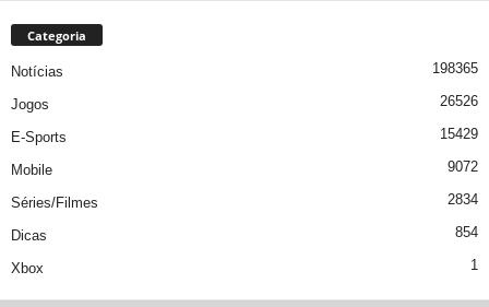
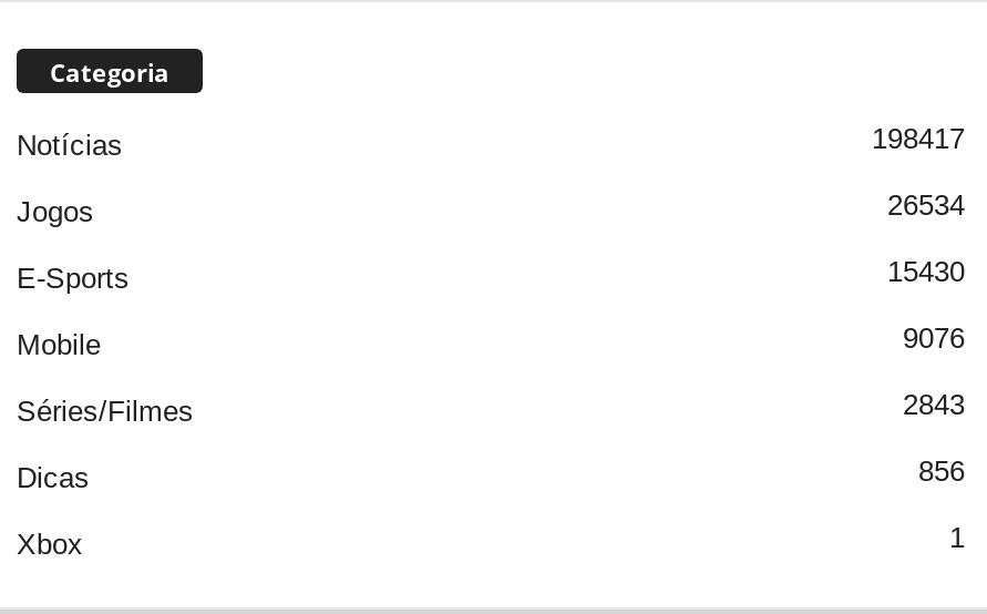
- 198365
+ 198417

- 26526
+ 26534

- 15429
+ 15430

- 9072
+ 9076

- 2834
+ 2843

- 854
+ 856
